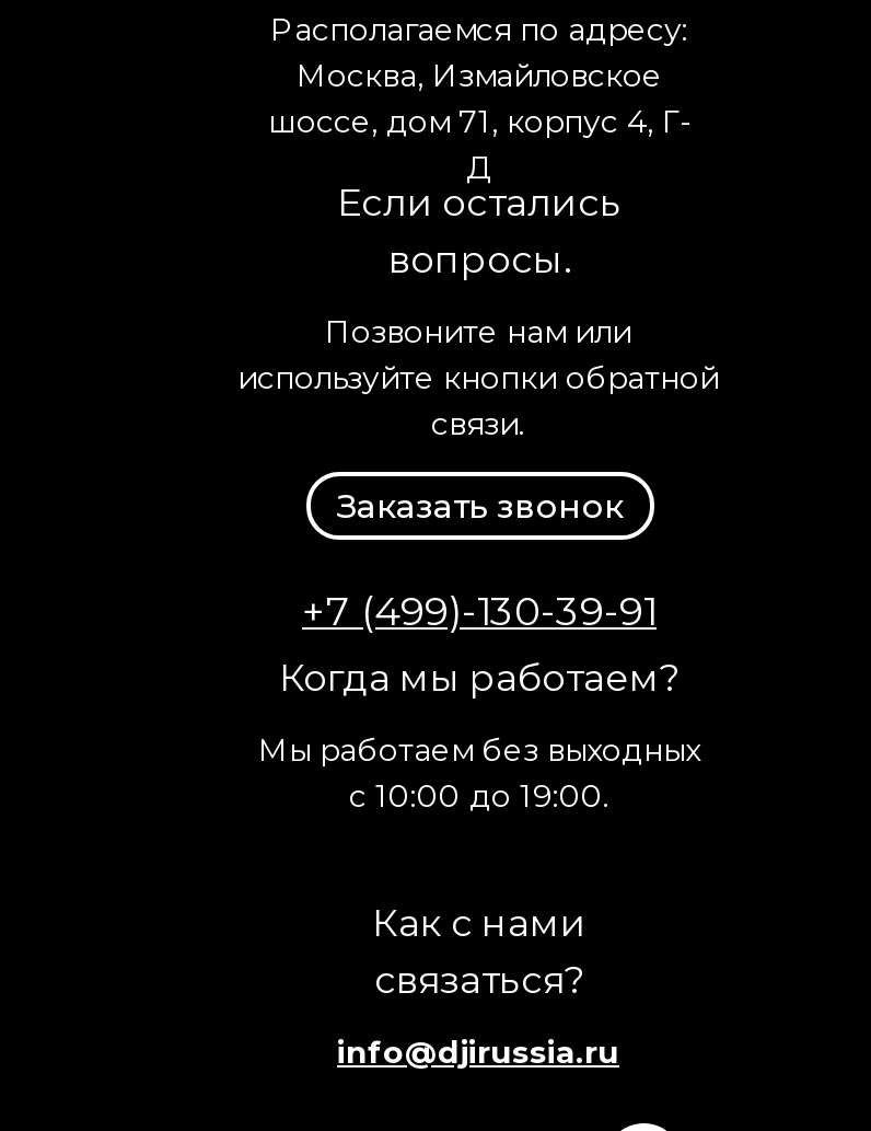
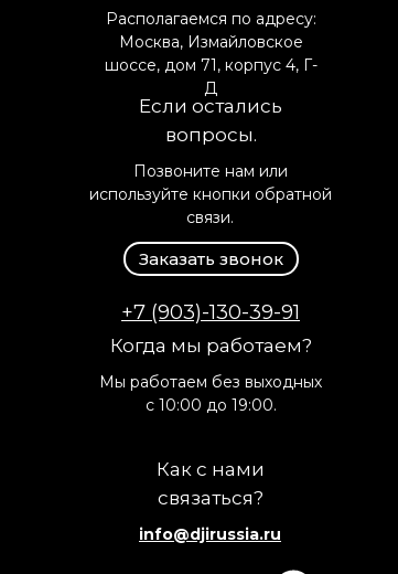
- +7 (499)-130-39-91
+ +7 (903)-130-39-91
